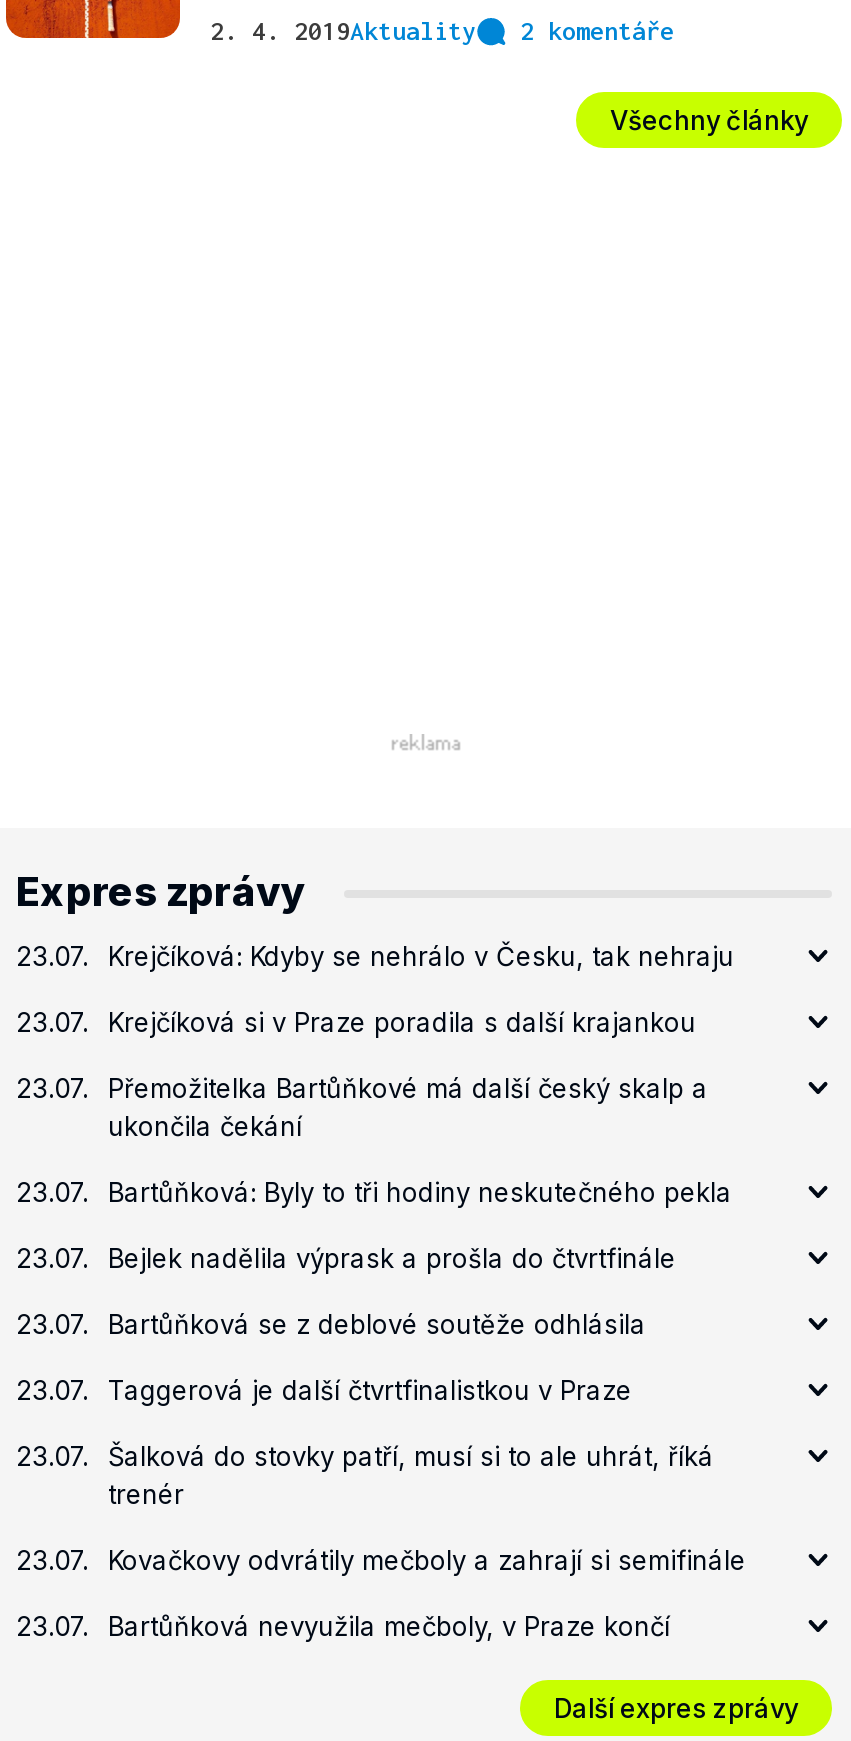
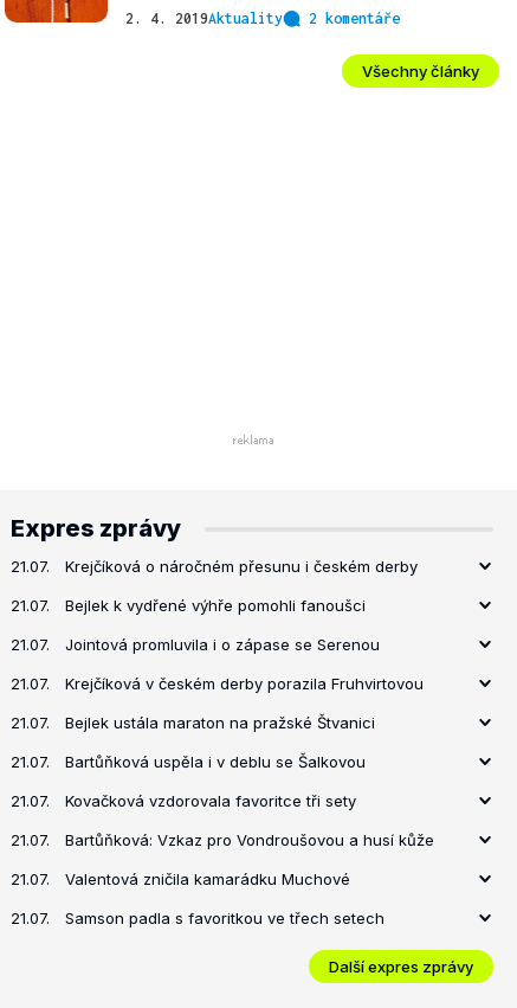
- 23.07.
- Krejčíková: Kdyby se nehrálo v Česku, tak nehraju
+ 21.07.
+ Krejčíková o náročném přesunu i českém derby

- 23.07.
- Krejčíková si v Praze poradila s další krajankou
+ 21.07.
+ Bejlek k vydřené výhře pomohli fanoušci

- 23.07.
- Přemožitelka Bartůňkové má další český skalp a
- ukončila čekání
+ 21.07.
+ Jointová promluvila i o zápase se Serenou

- 23.07.
- Bartůňková: Byly to tři hodiny neskutečného pekla
+ 21.07.
+ Krejčíková v českém derby porazila Fruhvirtovou

- 23.07.
- Bejlek nadělila výprask a prošla do čtvrtfinále
+ 21.07.
+ Bejlek ustála maraton na pražské Štvanici

- 23.07.
- Bartůňková se z deblové soutěže odhlásila
+ 21.07.
+ Bartůňková uspěla i v deblu se Šalkovou

- 23.07.
- Taggerová je další čtvrtfinalistkou v Praze
+ 21.07.
+ Kovačková vzdorovala favoritce tři sety

- 23.07.
- Šalková do stovky patří, musí si to ale uhrát, říká
- trenér
+ 21.07.
+ Bartůňková: Vzkaz pro Vondroušovou a husí kůže

- 23.07.
- Kovačkovy odvrátily mečboly a zahrají si semifinále
+ 21.07.
+ Valentová zničila kamarádku Muchové

- 23.07.
- Bartůňková nevyužila mečboly, v Praze končí
+ 21.07.
+ Samson padla s favoritkou ve třech setech
